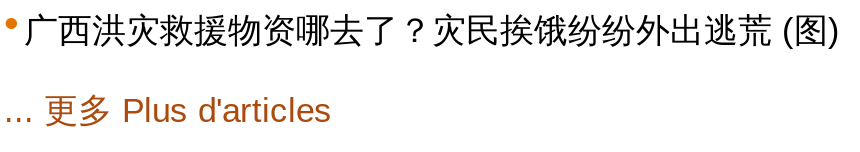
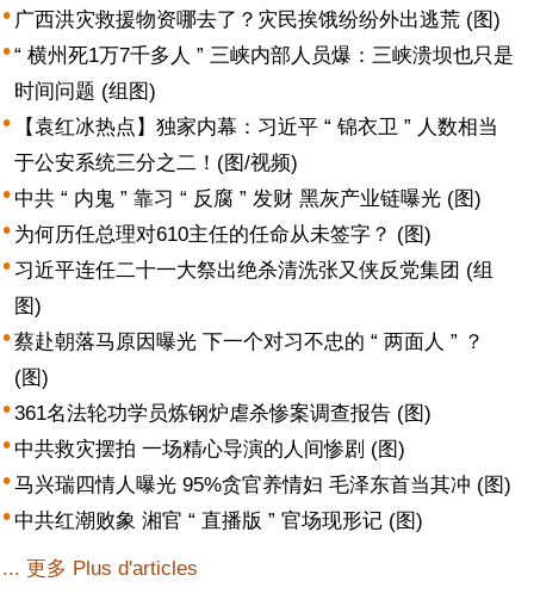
+ “ 横州死1万7千多人 ” 三峡内部人员爆：三峡溃坝也只是
+ 时间问题 (组图)
+ 【袁红冰热点】独家内幕：习近平 “ 锦衣卫 ” 人数相当
+ 于公安系统三分之二！(图/视频)
+ 中共 “ 内鬼 ” 靠习 “ 反腐 ” 发财 黑灰产业链曝光 (图)
+ 为何历任总理对610主任的任命从未签字？ (图)
+ 习近平连任二十一大祭出绝杀清洗张又侠反党集团 (组
+ 图)
+ 蔡赴朝落马原因曝光 下一个对习不忠的 “ 两面人 ” ？
+ (图)
+ 361名法轮功学员炼钢炉虐杀惨案调查报告 (图)
+ 中共救灾摆拍 一场精心导演的人间惨剧 (图)
+ 马兴瑞四情人曝光 95%贪官养情妇 毛泽东首当其冲 (图)
+ 中共红潮败象 湘官 “ 直播版 ” 官场现形记 (图)
